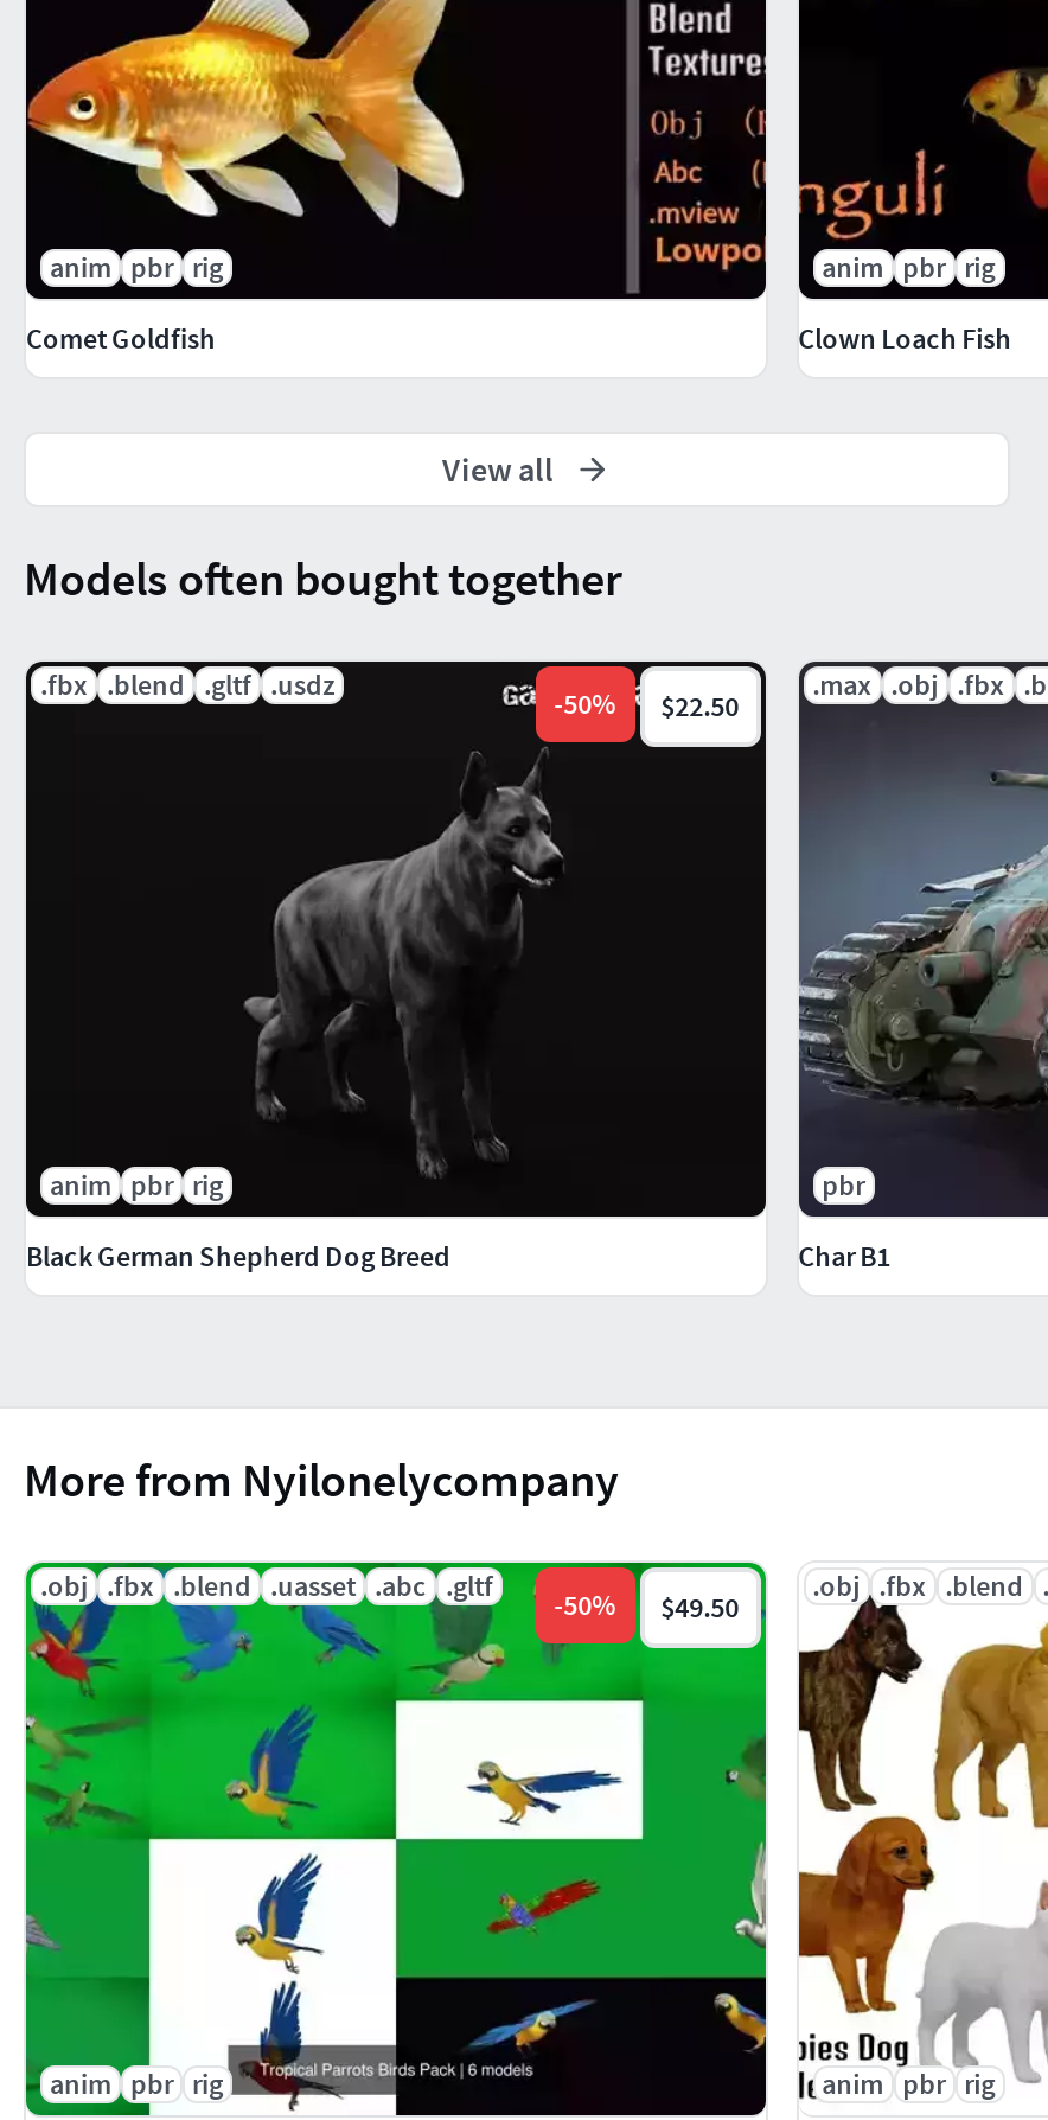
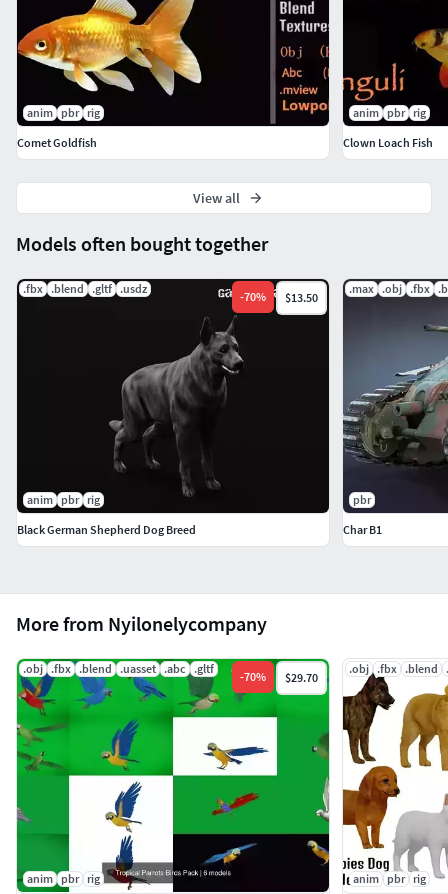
- -50%
+ -70%

- $22.50
+ $13.50

- -50%
+ -70%

- $49.50
+ $29.70
